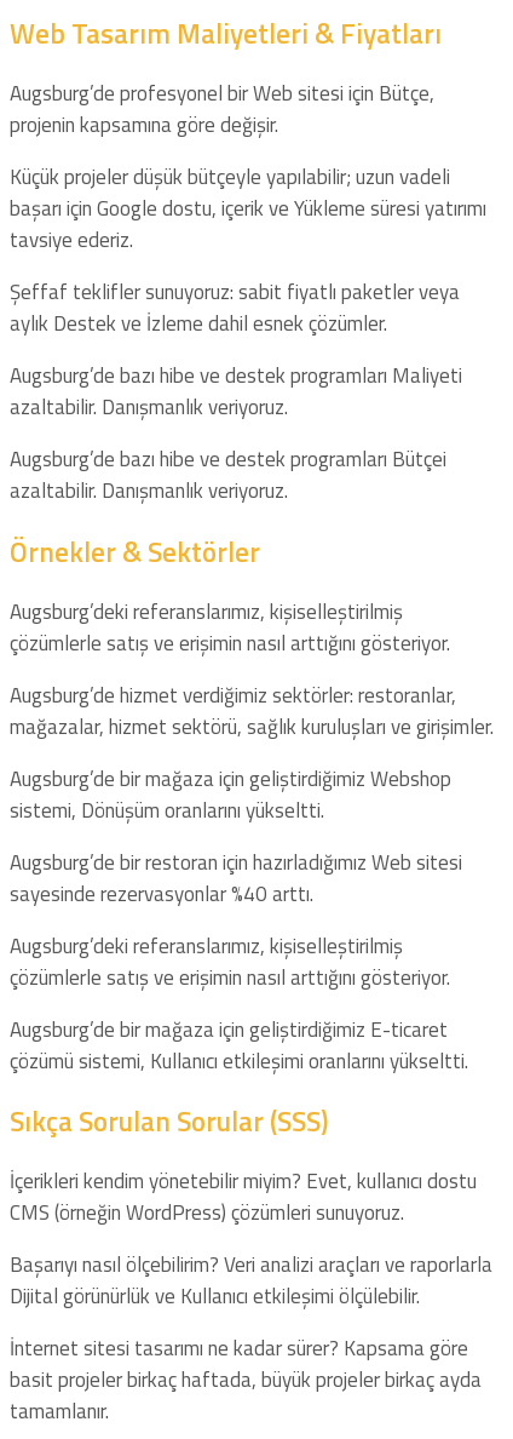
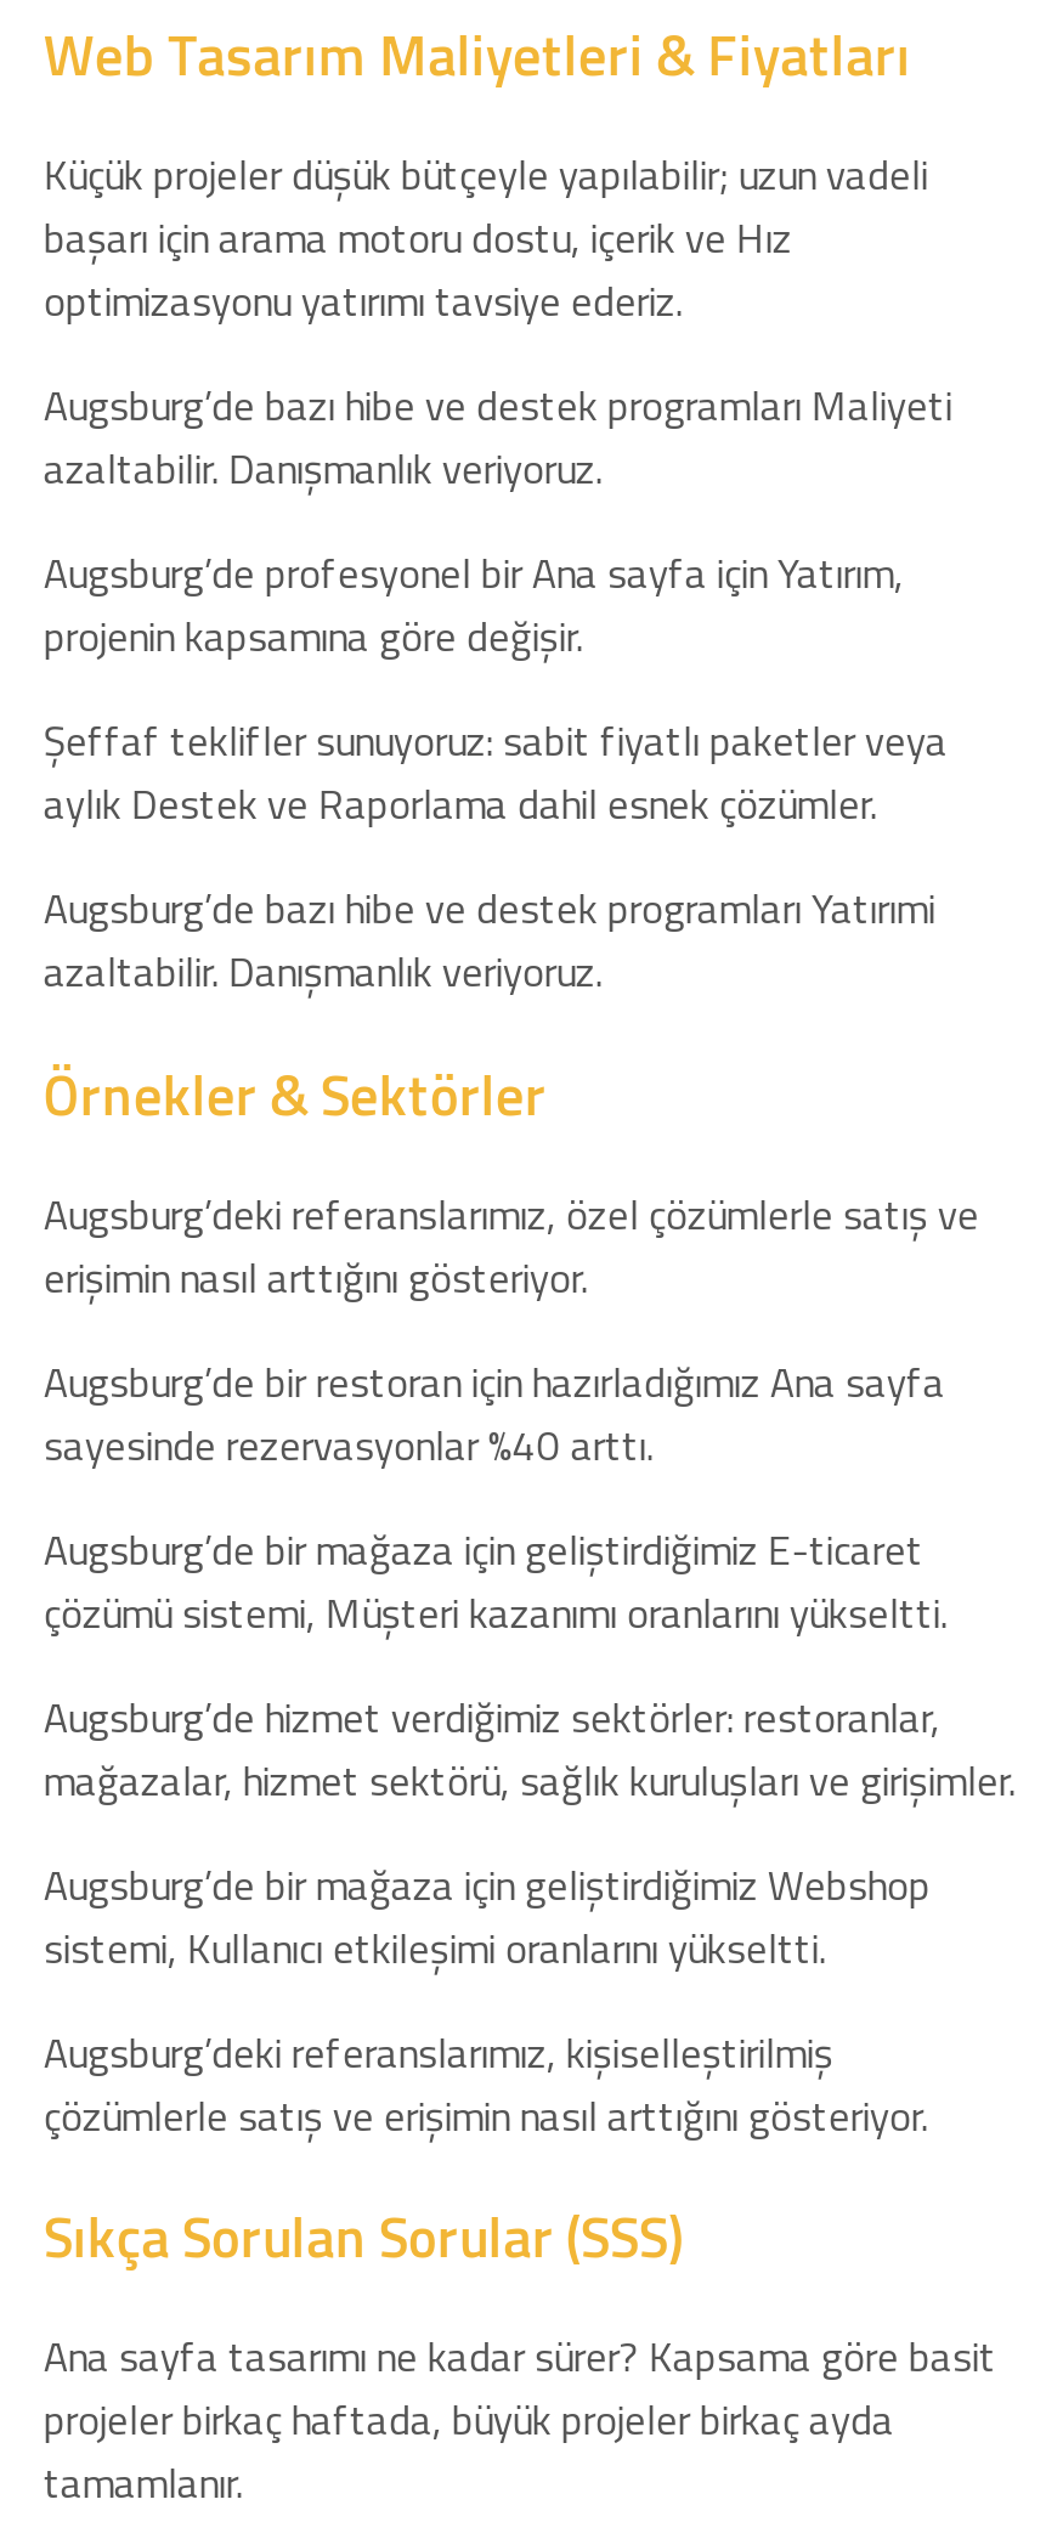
- Augsburg’de profesyonel bir Web sitesi için Bütçe,

moved down: projenin kapsamına göre değişir.

- başarı için Google dostu, içerik ve Yükleme süresi yatırımı
- tavsiye ederiz.
- aylık Destek ve İzleme dahil esnek çözümler.
+ başarı için arama motoru dostu, içerik ve Hız
+ optimizasyonu yatırımı tavsiye ederiz.

moved down: Şeffaf teklifler sunuyoruz: sabit fiyatlı paketler veya

- Augsburg’de bazı hibe ve destek programları Bütçei
+ Augsburg’de profesyonel bir Ana sayfa için Yatırım,
+ aylık Destek ve Raporlama dahil esnek çözümler.
+ Augsburg’de bazı hibe ve destek programları Yatırımi

- Augsburg’deki referanslarımız, kişiselleştirilmiş
- çözümlerle satış ve erişimin nasıl arttığını gösteriyor.
+ Augsburg’deki referanslarımız, özel çözümlerle satış ve
+ erişimin nasıl arttığını gösteriyor.
+ Augsburg’de bir restoran için hazırladığımız Ana sayfa
+ çözümü sistemi, Müşteri kazanımı oranlarını yükseltti.

moved down: Augsburg’de hizmet verdiğimiz sektörler: restoranlar, | mağazalar, hizmet sektörü, sağlık kuruluşları ve girişimler. | Augsburg’de bir mağaza için geliştirdiğimiz Webshop

- sistemi, Dönüşüm oranlarını yükseltti.
- Augsburg’de bir restoran için hazırladığımız Web sitesi
+ sistemi, Kullanıcı etkileşimi oranlarını yükseltti.

moved up: sayesinde rezervasyonlar %40 arttı.

moved down: Augsburg’deki referanslarımız, kişiselleştirilmiş | çözümlerle satış ve erişimin nasıl arttığını gösteriyor.

moved up: Augsburg’de bir mağaza için geliştirdiğimiz E-ticaret

- çözümü sistemi, Kullanıcı etkileşimi oranlarını yükseltti.

- İçerikleri kendim yönetebilir miyim? Evet, kullanıcı dostu
- CMS (örneğin WordPress) çözümleri sunuyoruz.
- Başarıyı nasıl ölçebilirim? Veri analizi araçları ve raporlarla
- Dijital görünürlük ve Kullanıcı etkileşimi ölçülebilir.
- İnternet sitesi tasarımı ne kadar sürer? Kapsama göre
- basit projeler birkaç haftada, büyük projeler birkaç ayda
+ Ana sayfa tasarımı ne kadar sürer? Kapsama göre basit
+ projeler birkaç haftada, büyük projeler birkaç ayda
